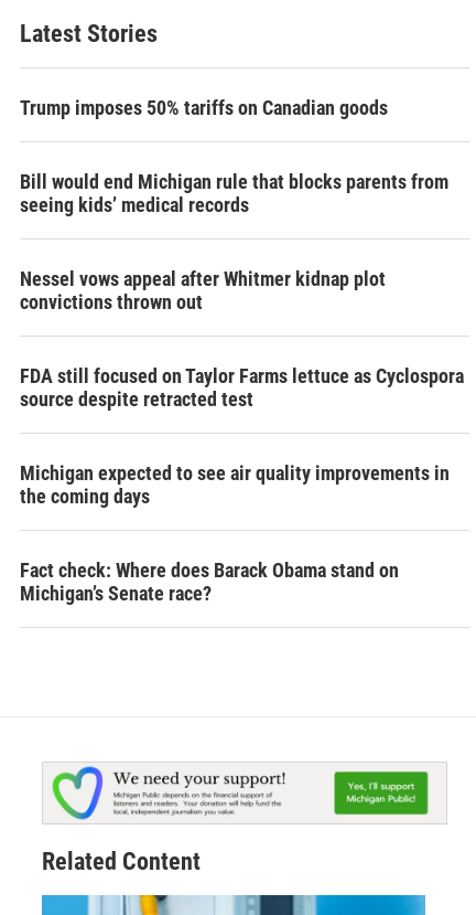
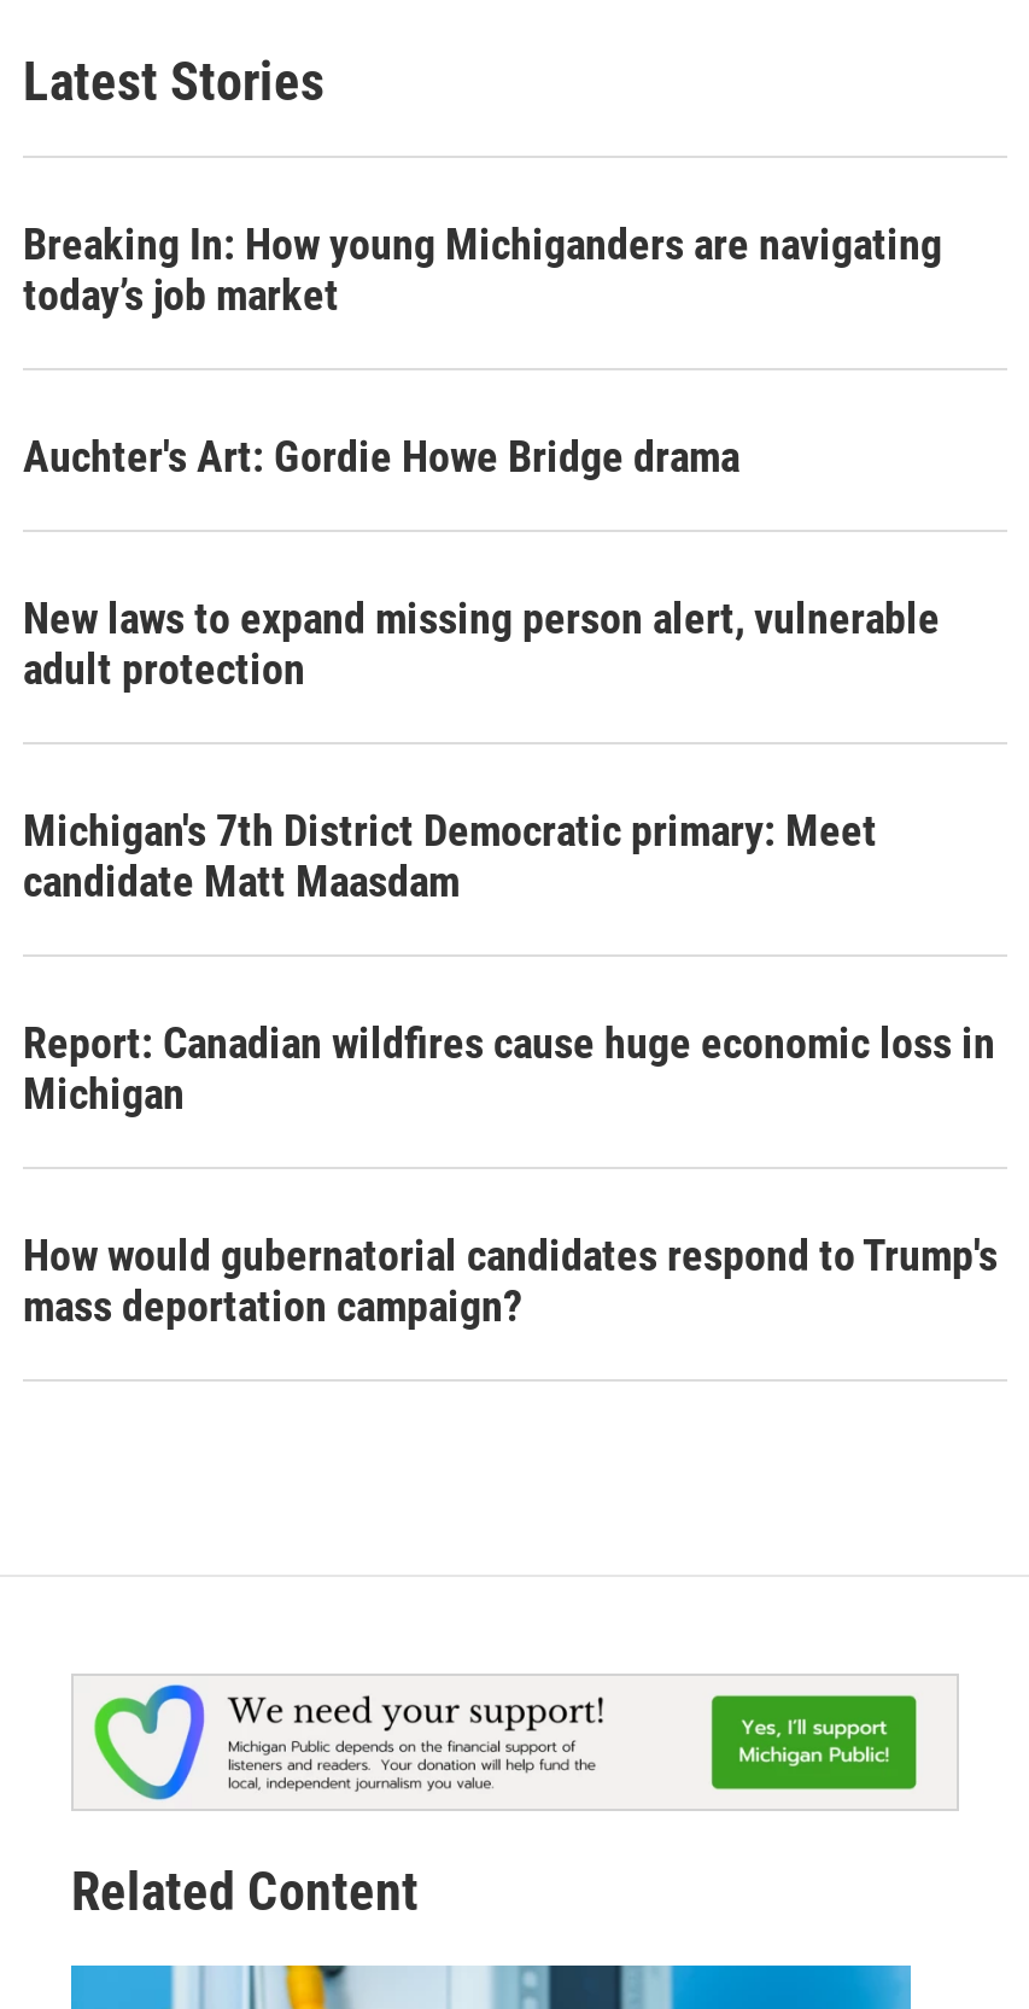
- Trump imposes 50% tariffs on Canadian goods
+ Breaking In: How young Michiganders are navigating
+ today’s job market

- Bill would end Michigan rule that blocks parents from
- seeing kids’ medical records
+ Auchter's Art: Gordie Howe Bridge drama

- Nessel vows appeal after Whitmer kidnap plot
- convictions thrown out
+ New laws to expand missing person alert, vulnerable
+ adult protection

- FDA still focused on Taylor Farms lettuce as Cyclospora
- source despite retracted test
+ Michigan's 7th District Democratic primary: Meet
+ candidate Matt Maasdam

- Michigan expected to see air quality improvements in
- the coming days
+ Report: Canadian wildfires cause huge economic loss in
+ Michigan

- Fact check: Where does Barack Obama stand on
- Michigan’s Senate race?
+ How would gubernatorial candidates respond to Trump's
+ mass deportation campaign?
